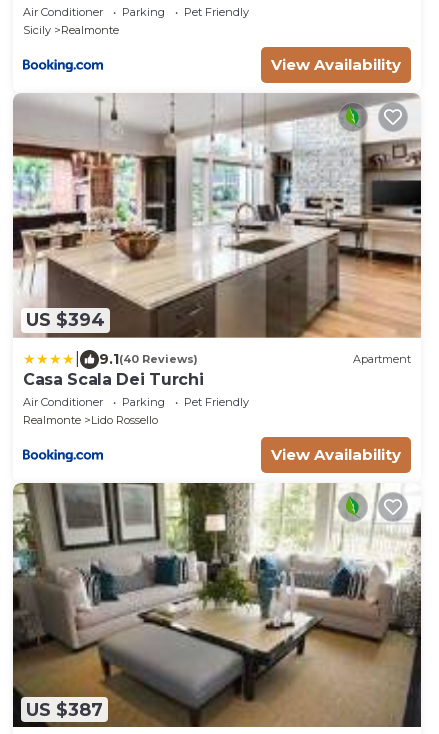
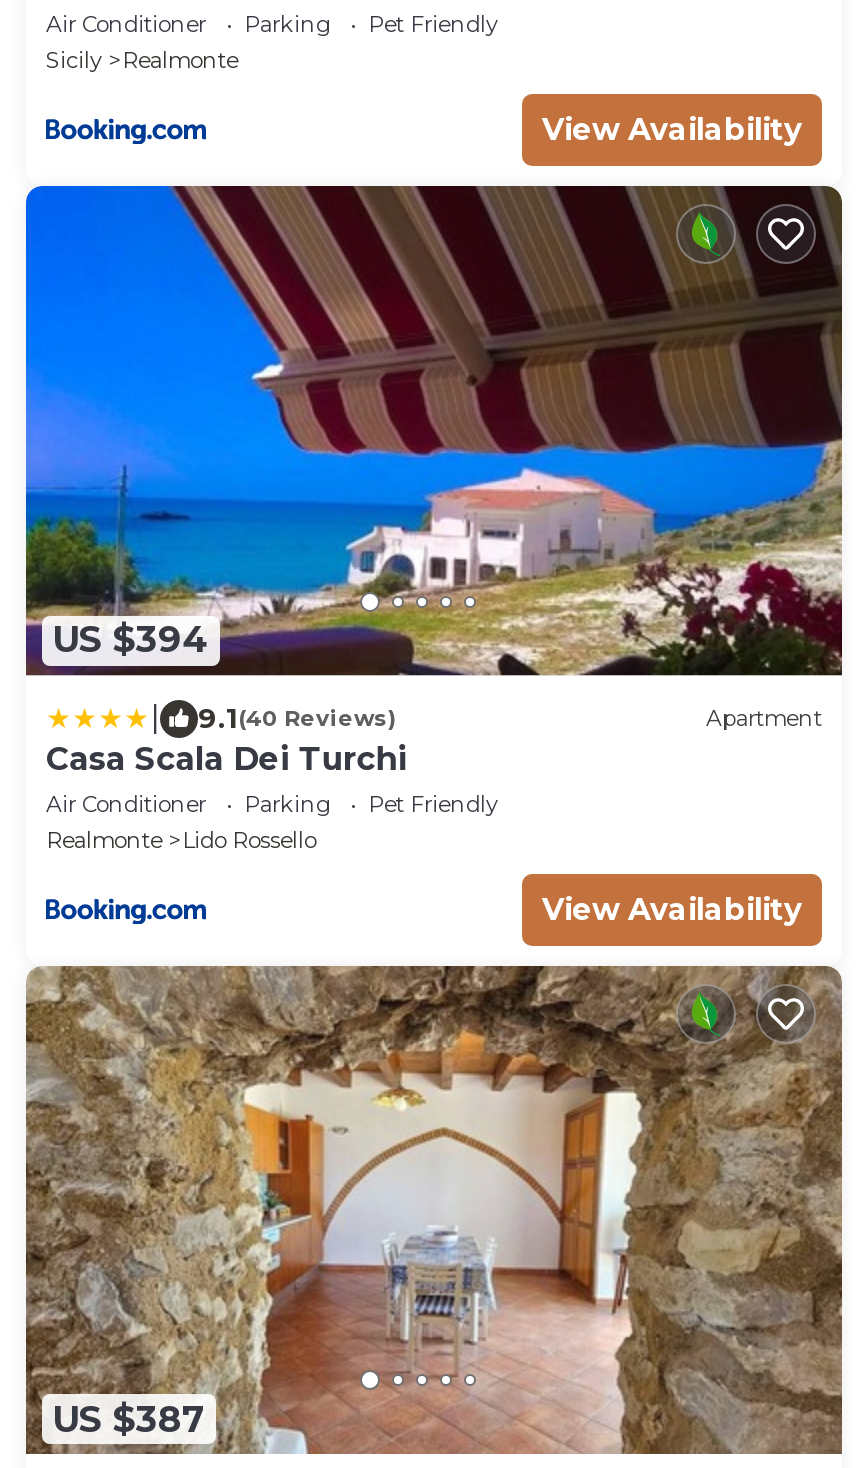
- [image]
+ [image]

- [image]
+ [image]
